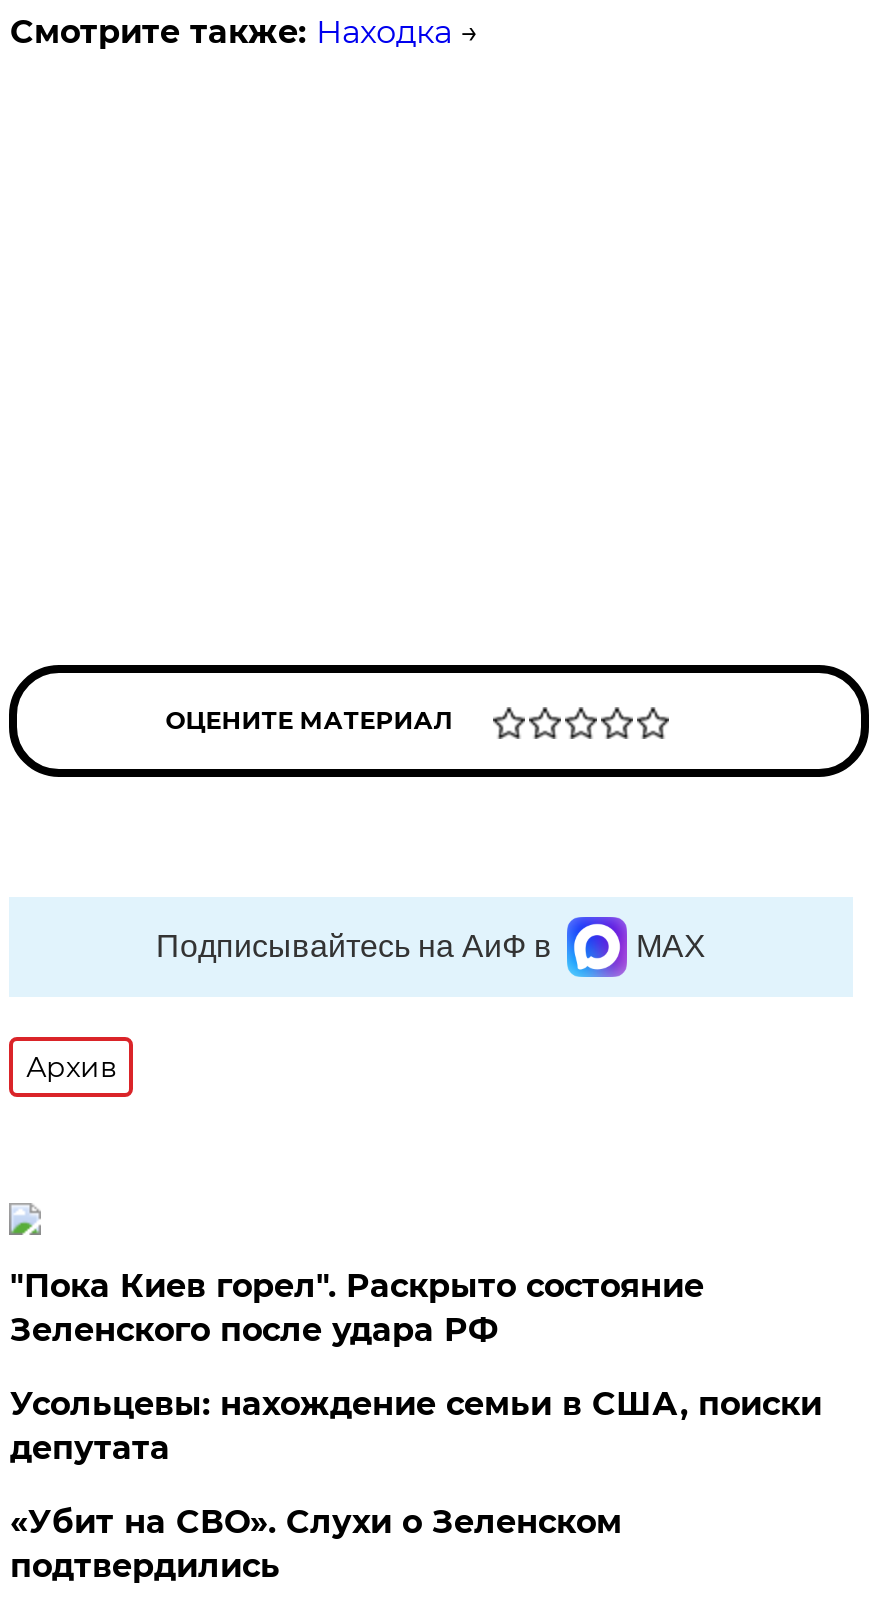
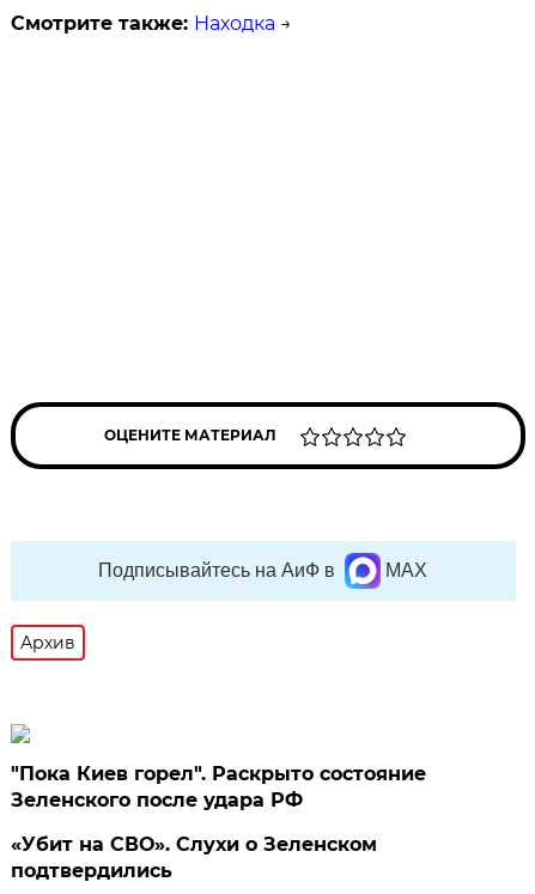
- Усольцевы: нахождение семьи в США, поиски
- депутата
